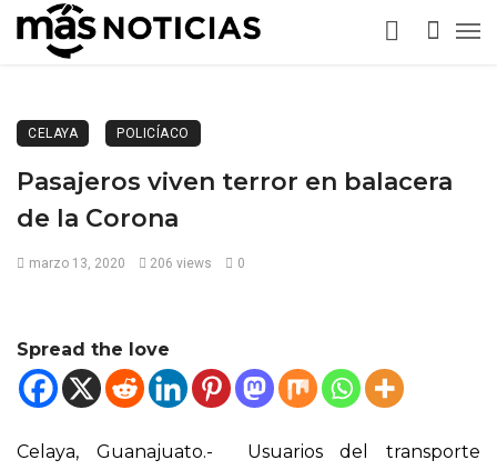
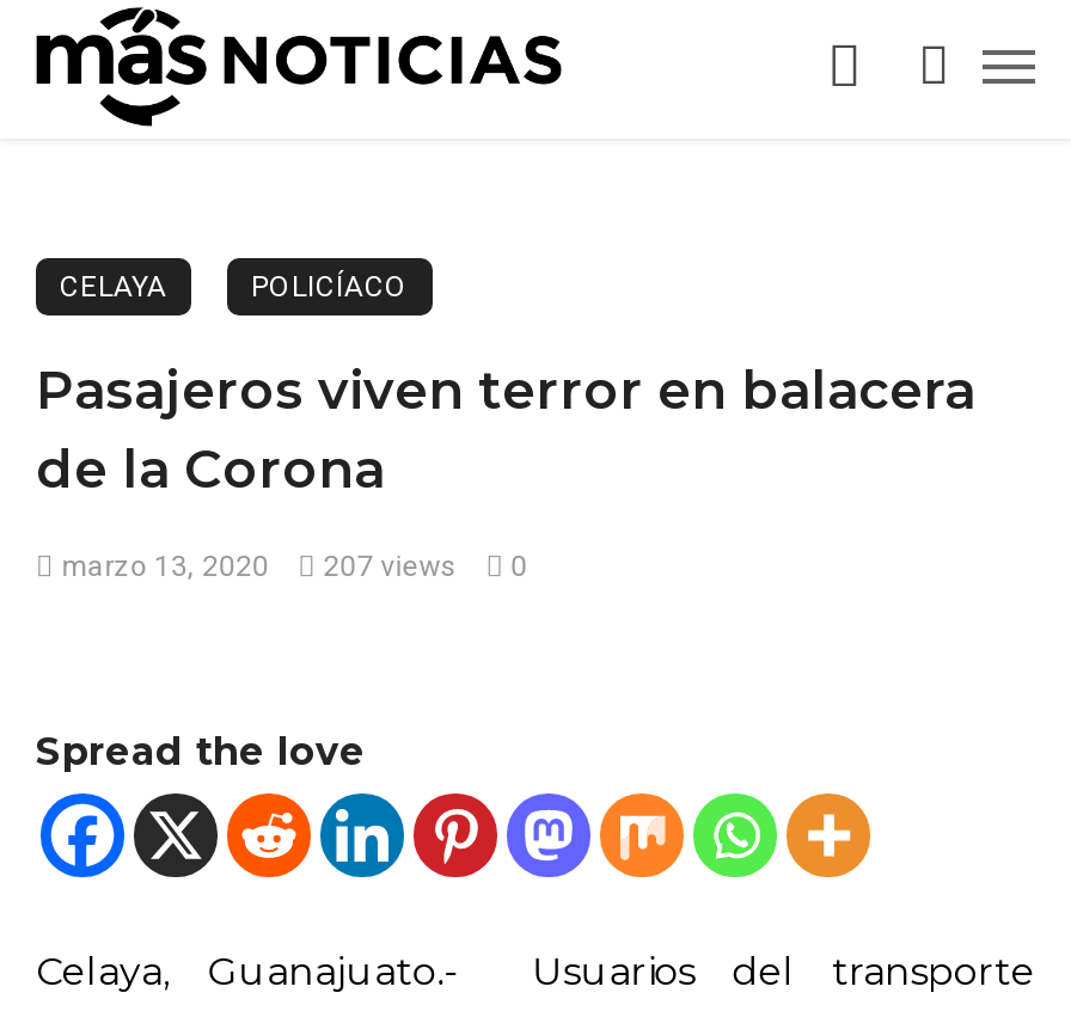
- marzo 13, 2020 206 views 0
+ marzo 13, 2020 207 views 0
